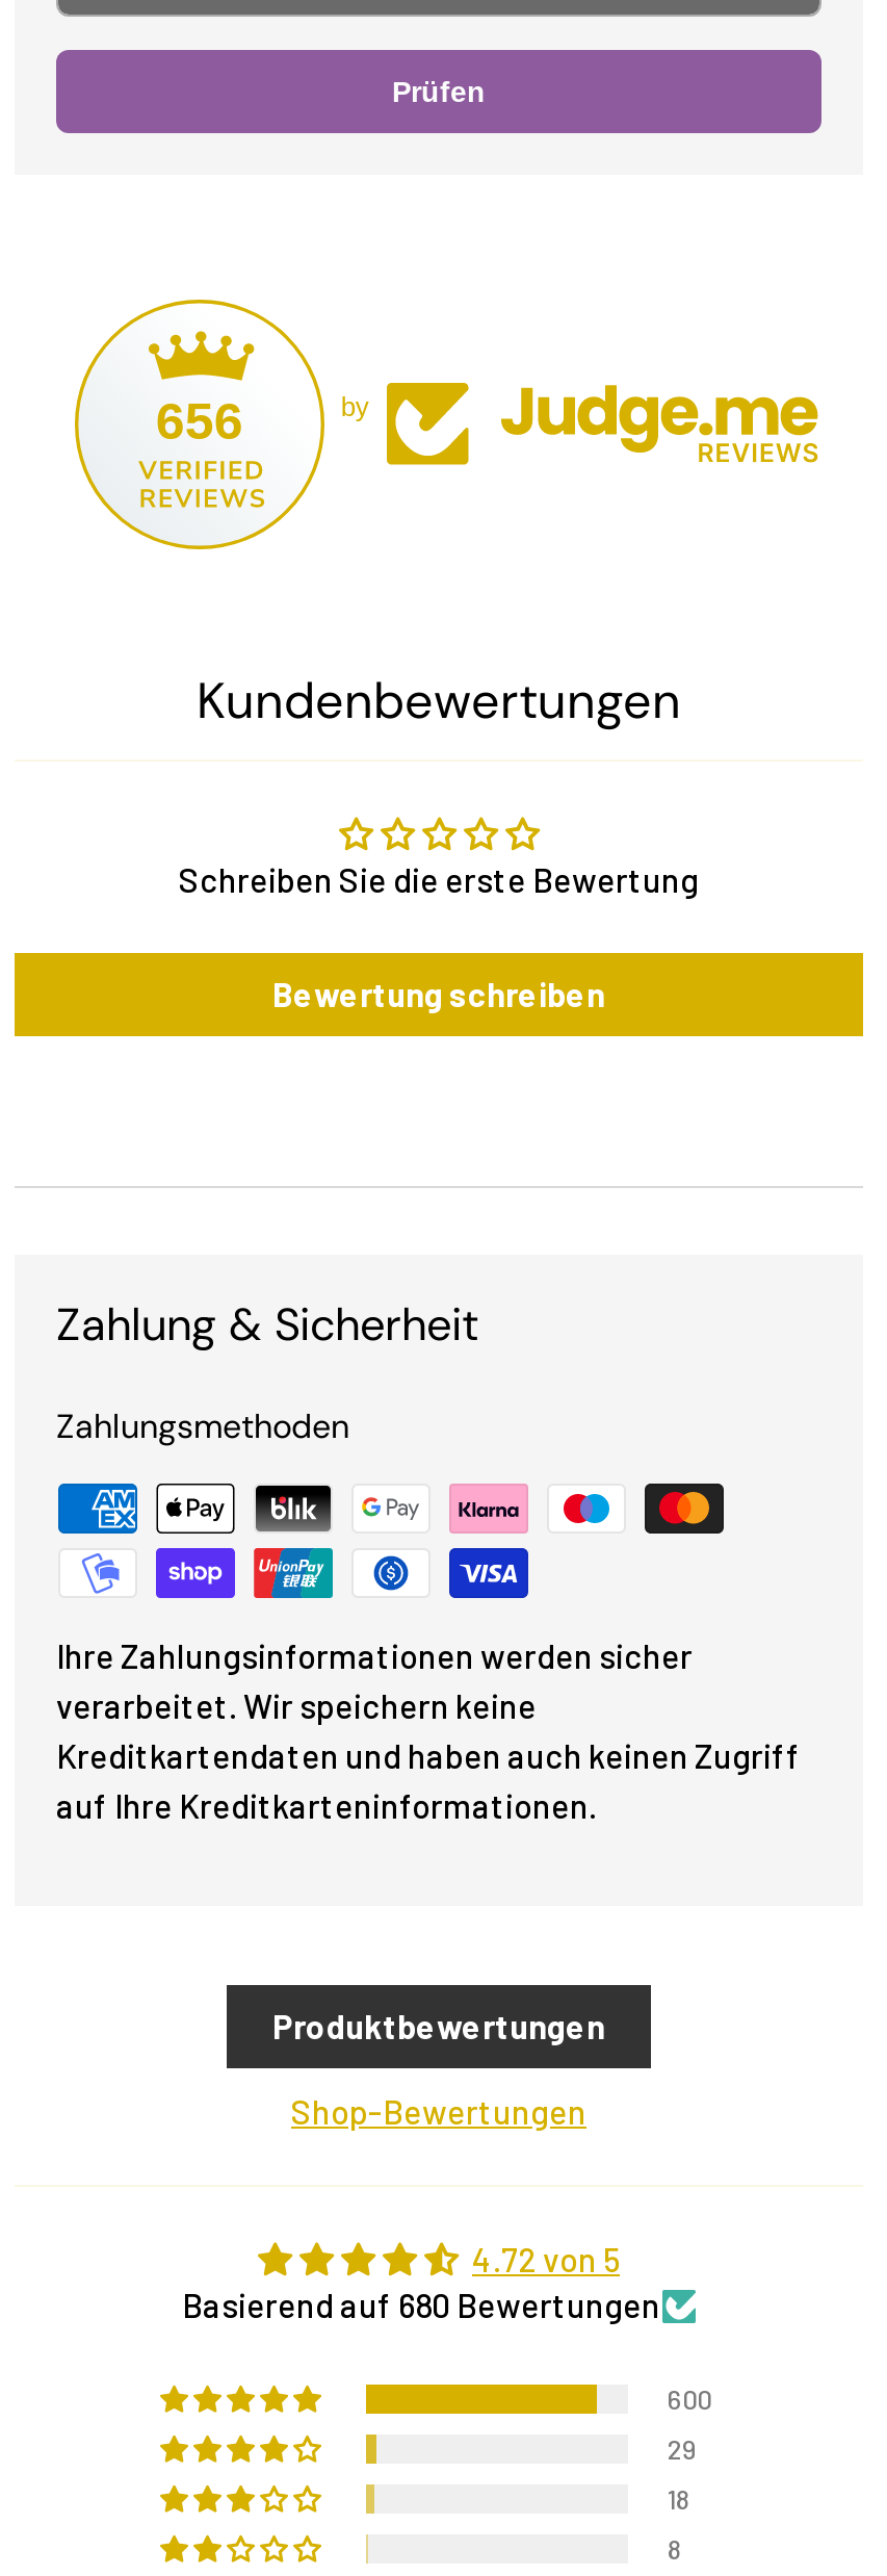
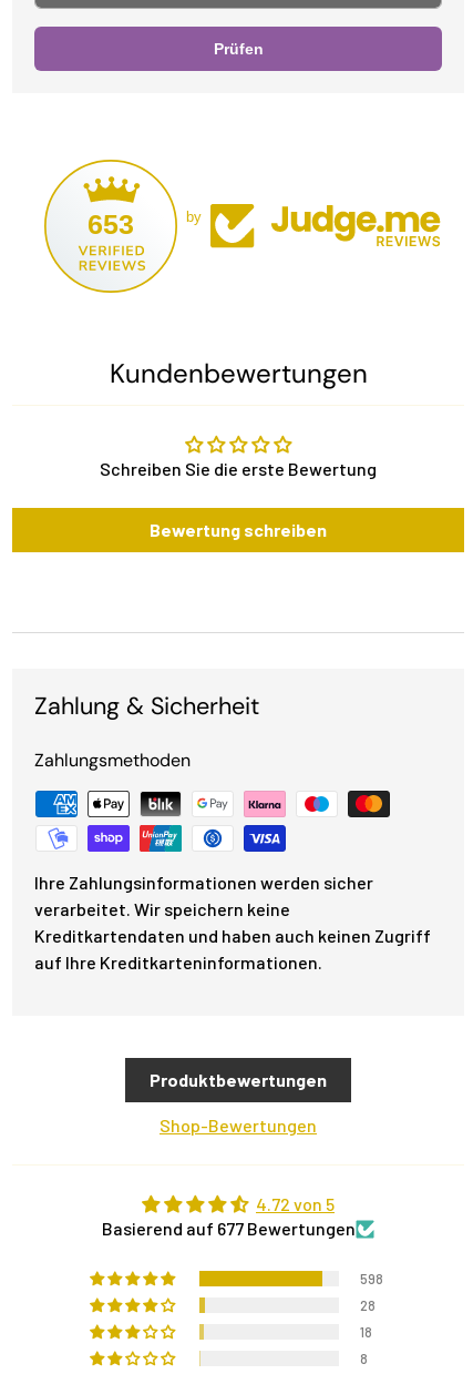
- 656
+ 653

- Basierend auf 680 Bewertungen
+ Basierend auf 677 Bewertungen

- 600
+ 598

- 29
+ 28
